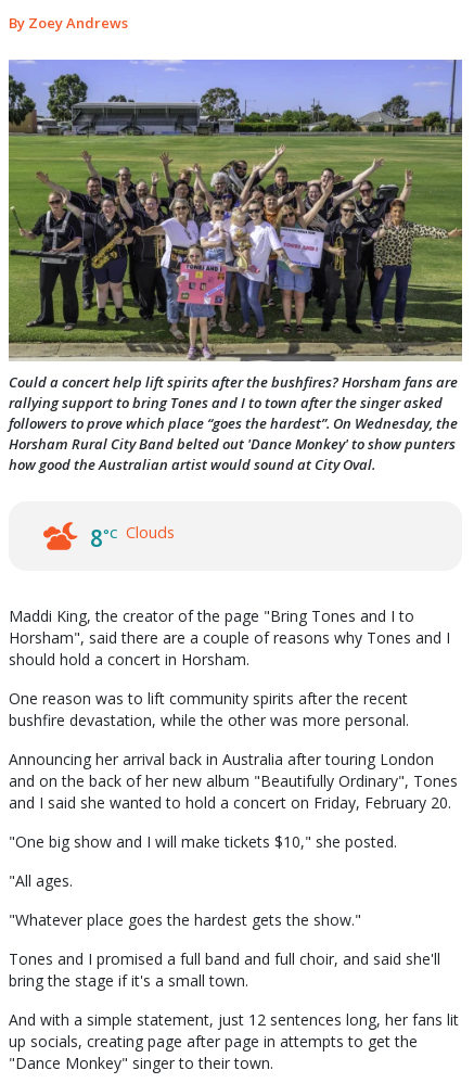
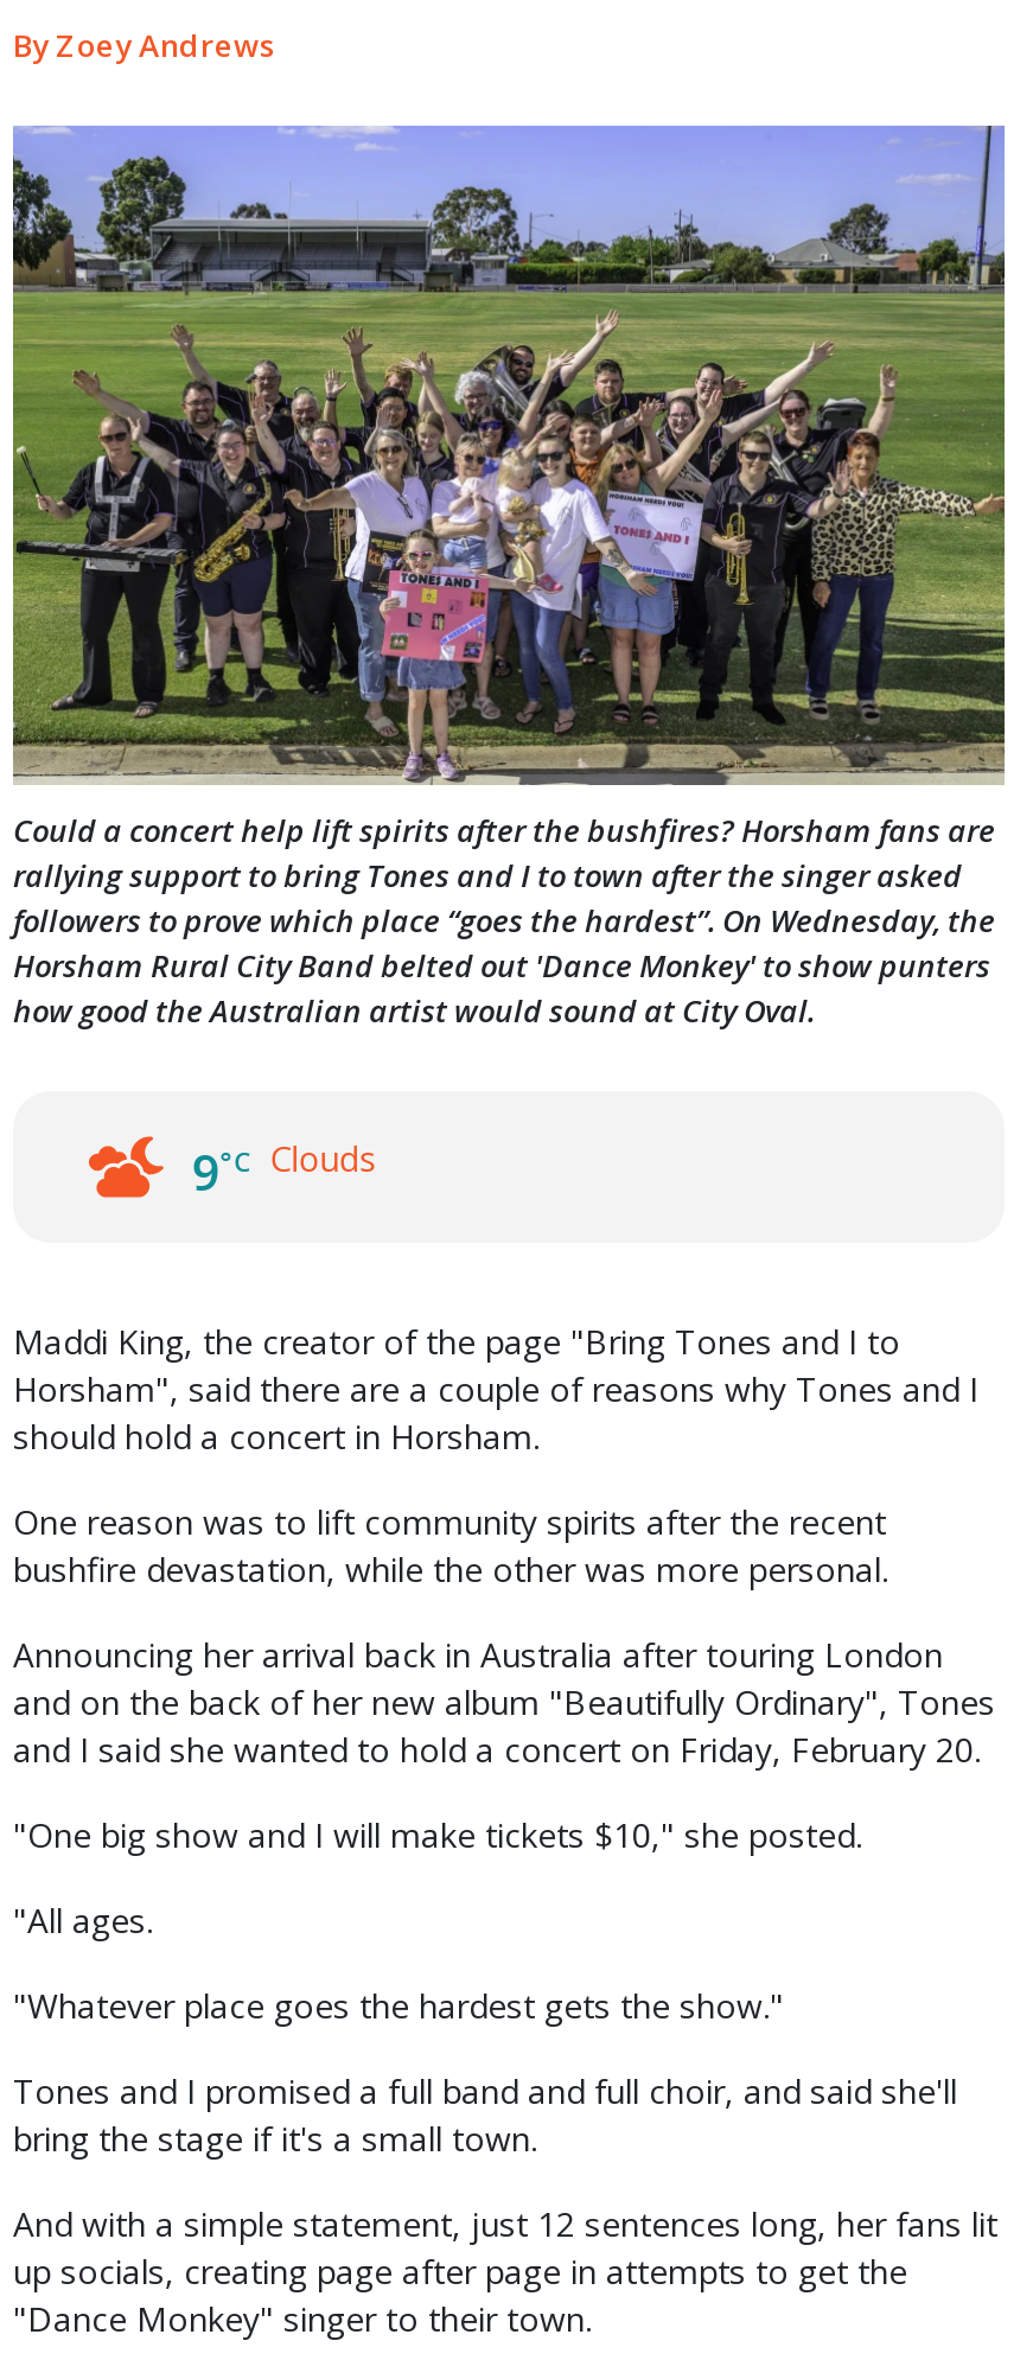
- 8°C Clouds
+ 9°C Clouds
